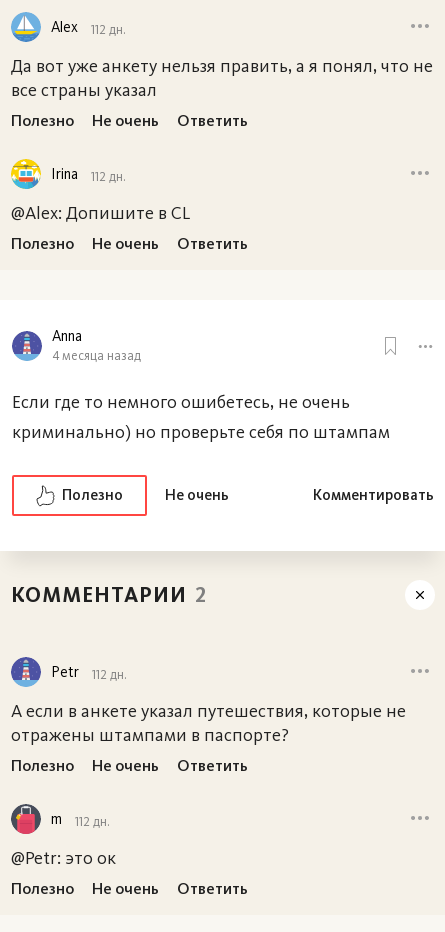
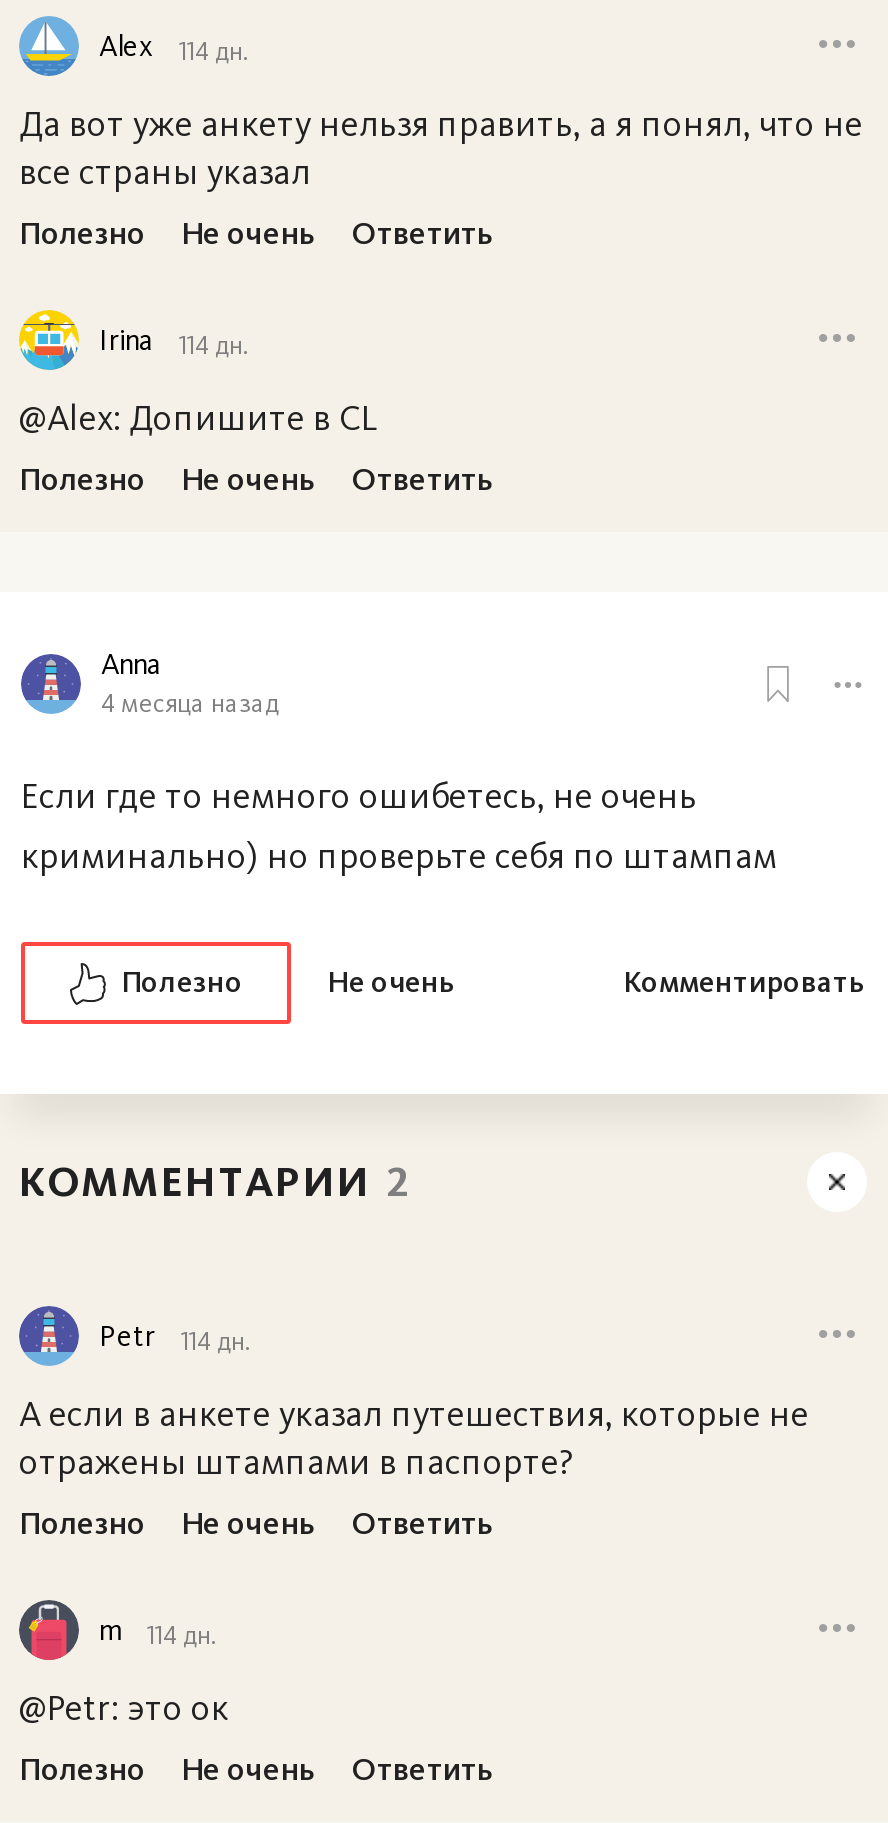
- Alex 112 дн.
+ Alex 114 дн.

- Irina 112 дн.
+ Irina 114 дн.

- Petr 112 дн.
+ Petr 114 дн.

- m 112 дн.
+ m 114 дн.
